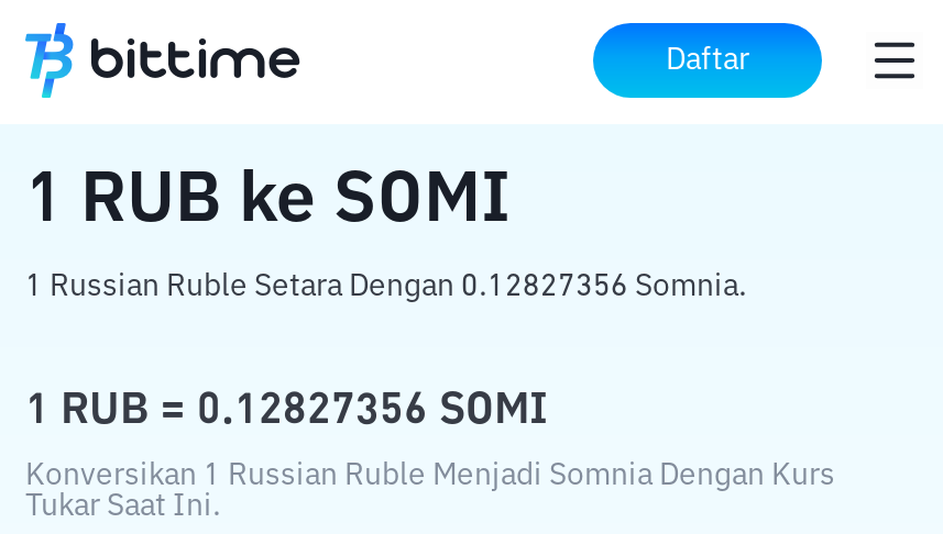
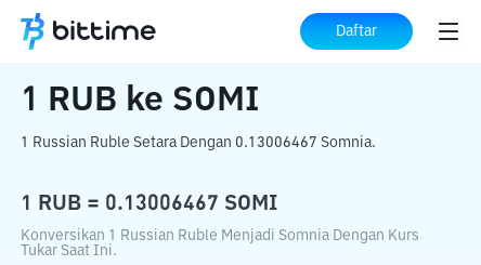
- 1 Russian Ruble Setara Dengan 0.12827356 Somnia.
+ 1 Russian Ruble Setara Dengan 0.13006467 Somnia.

- 1 RUB = 0.12827356 SOMI
+ 1 RUB = 0.13006467 SOMI
